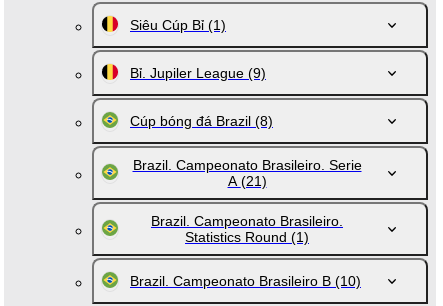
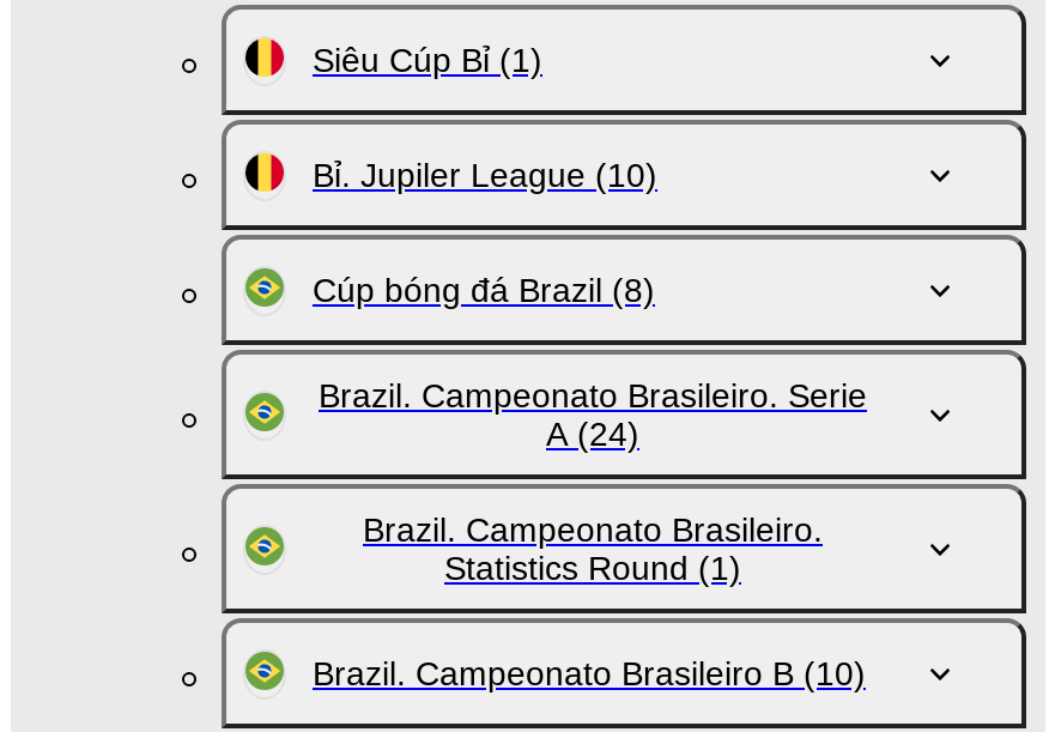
- Bỉ. Jupiler League (9)
+ Bỉ. Jupiler League (10)

- A (21)
+ A (24)
